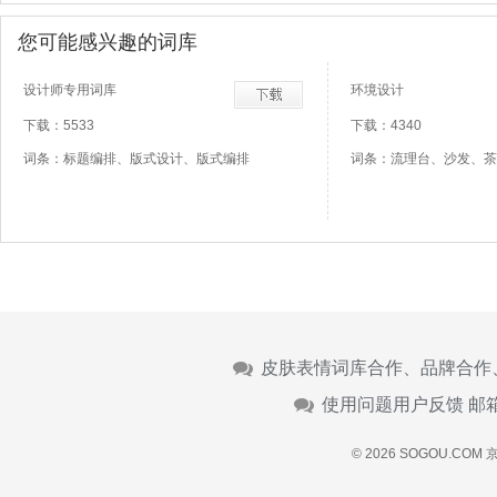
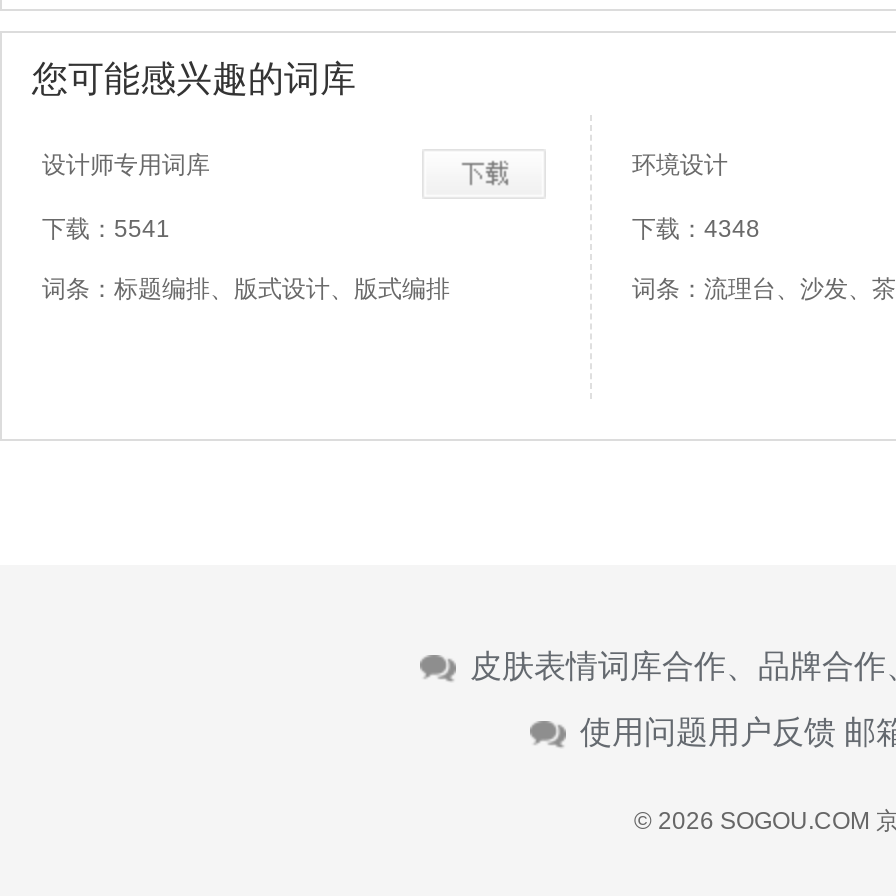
- 下载：5533
+ 下载：5541

- 下载：4340
+ 下载：4348
